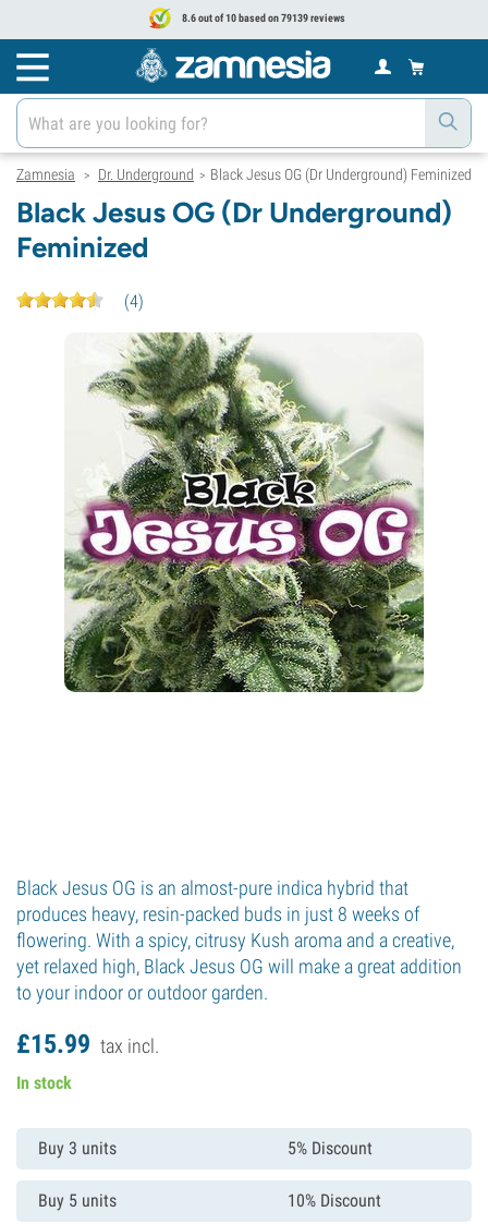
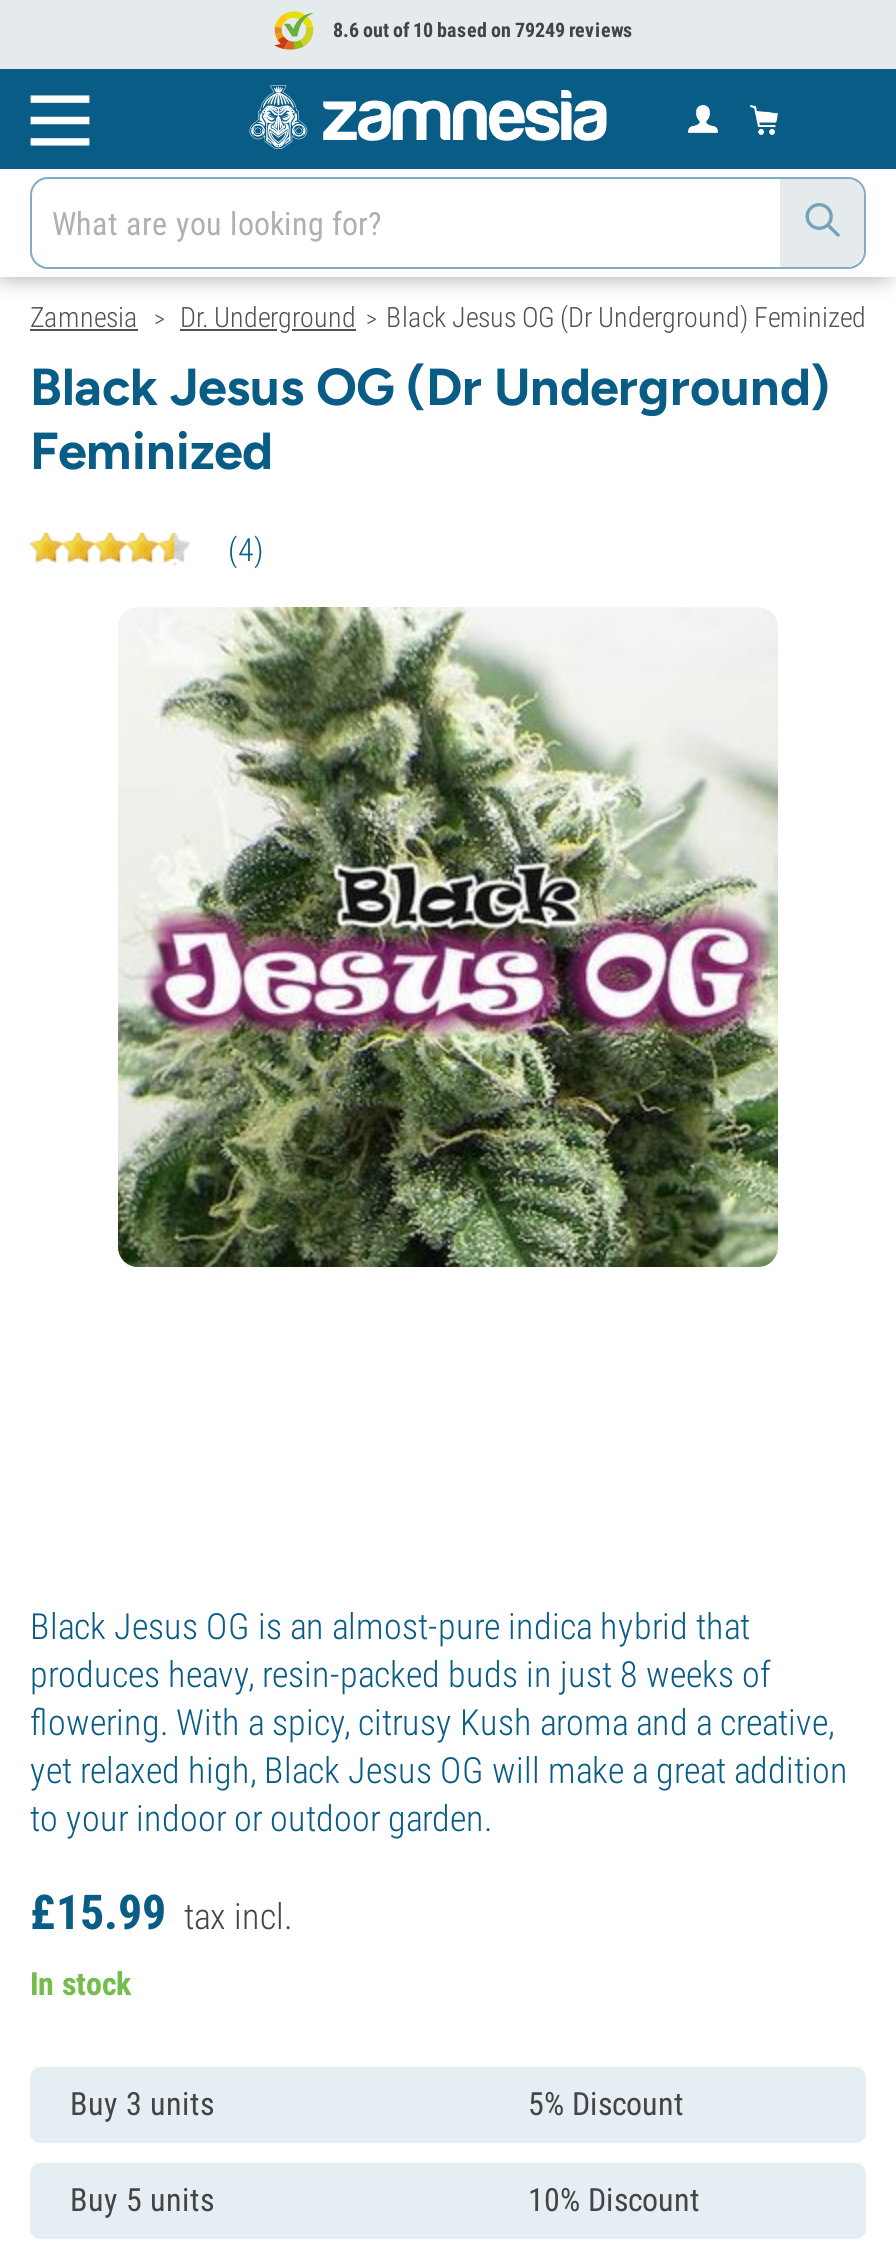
- 8.6 out of 10 based on 79139 reviews
+ 8.6 out of 10 based on 79249 reviews
